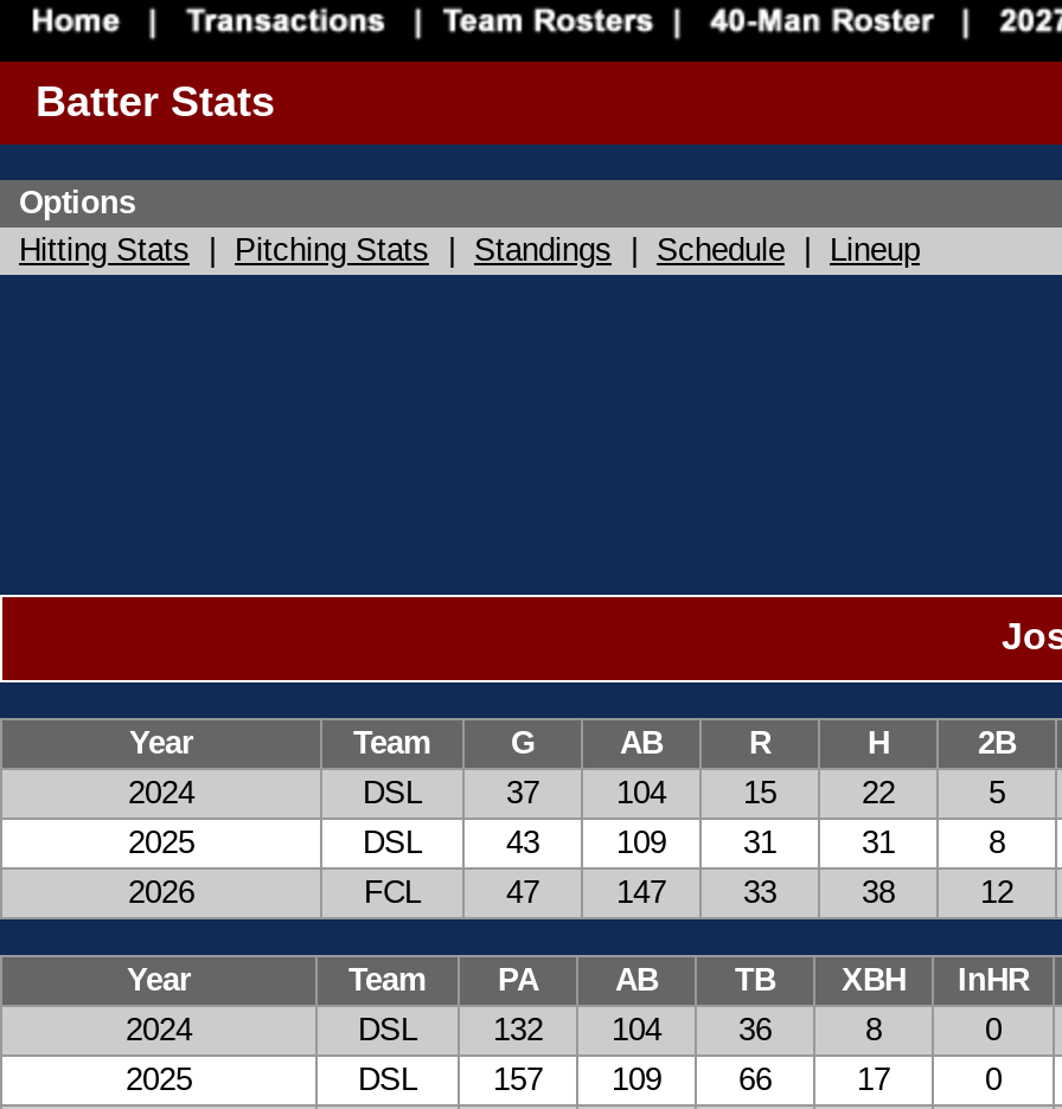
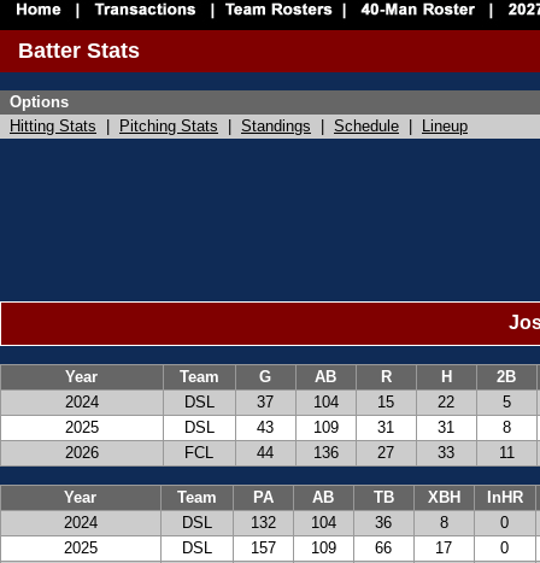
- 47
- 147
+ 44
+ 136
+ 27

- 38
- 12
+ 11
